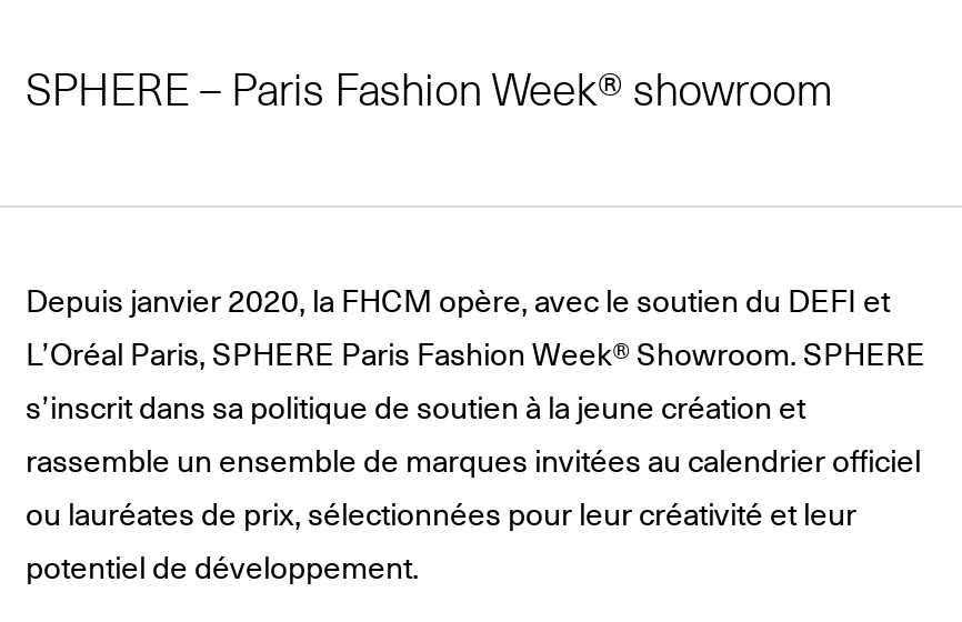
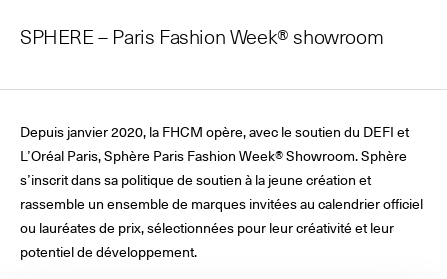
- L’Oréal Paris, SPHERE Paris Fashion Week® Showroom. SPHERE
+ L’Oréal Paris, Sphère Paris Fashion Week® Showroom. Sphère
